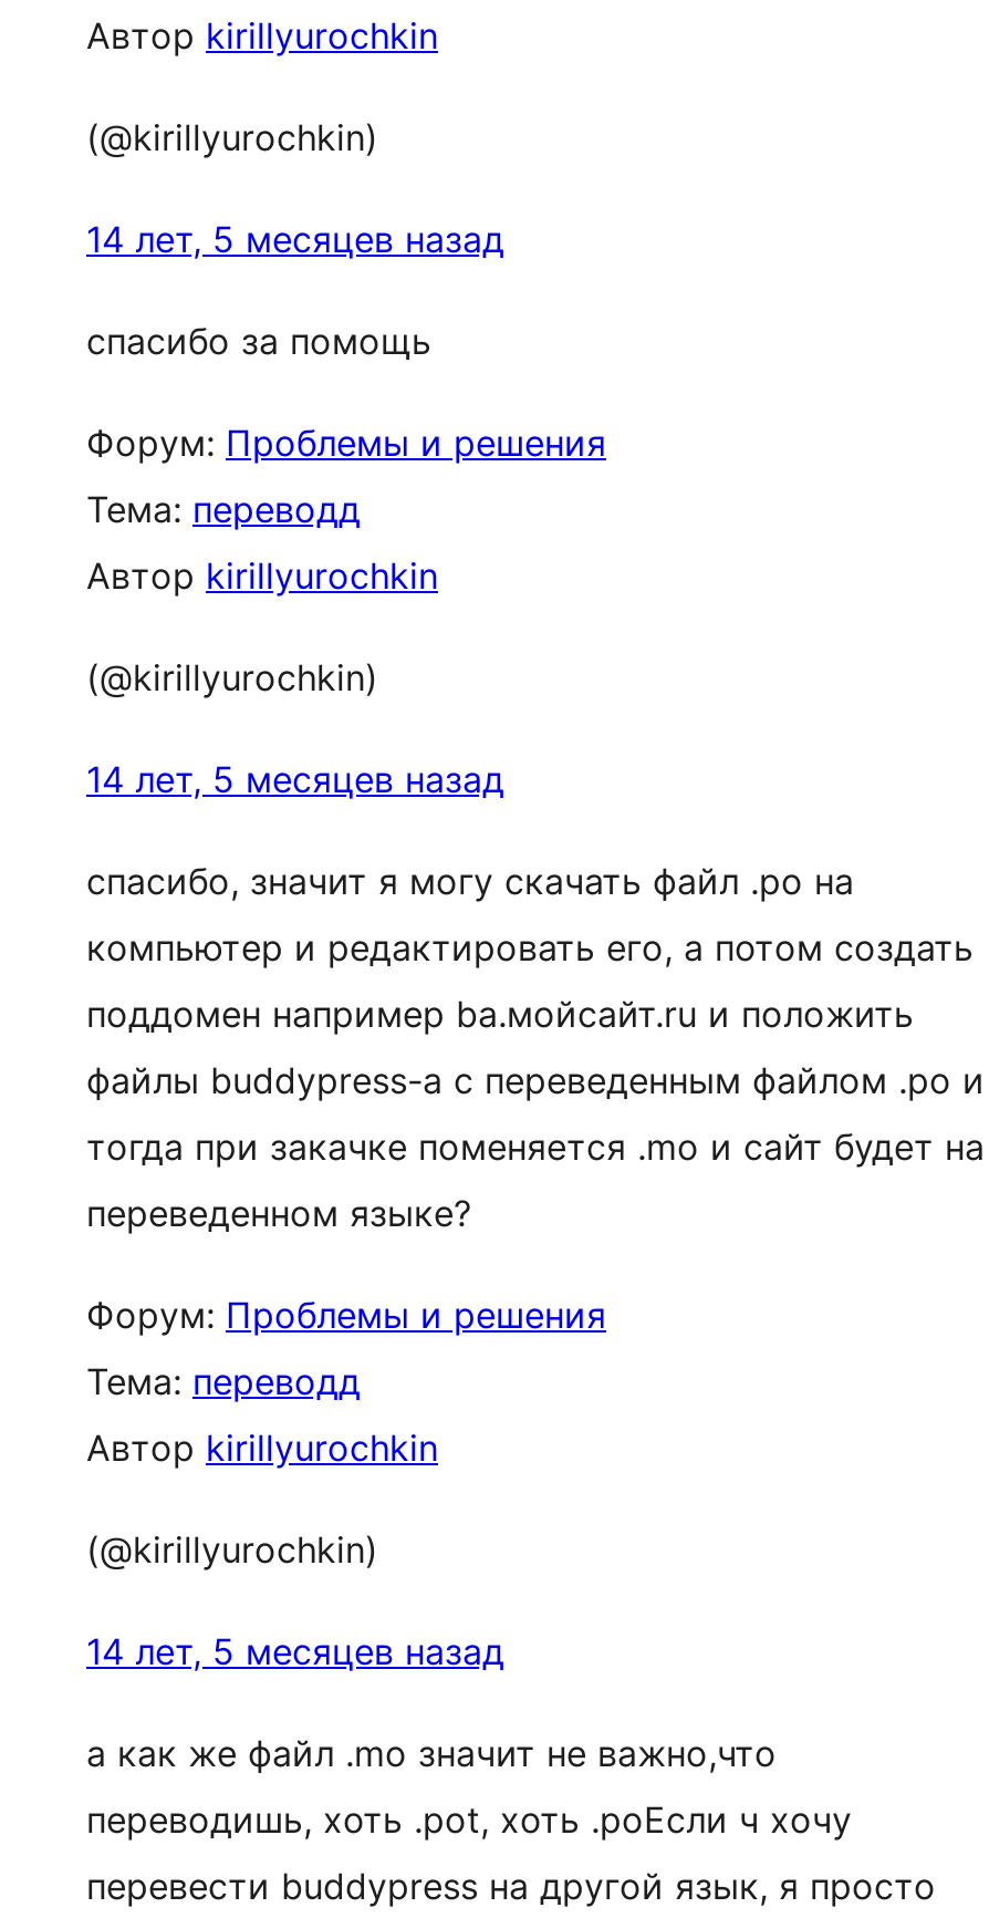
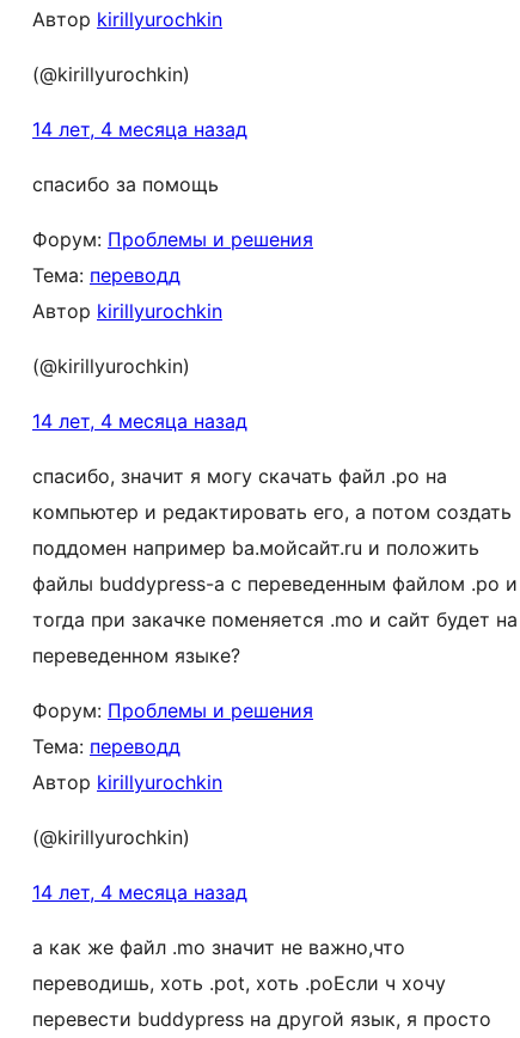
- 14 лет, 5 месяцев назад
+ 14 лет, 4 месяца назад

- 14 лет, 5 месяцев назад
+ 14 лет, 4 месяца назад

- 14 лет, 5 месяцев назад
+ 14 лет, 4 месяца назад
